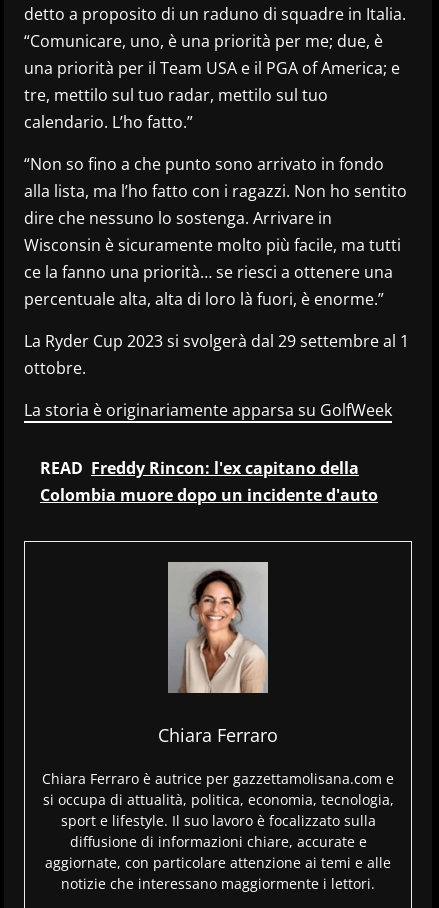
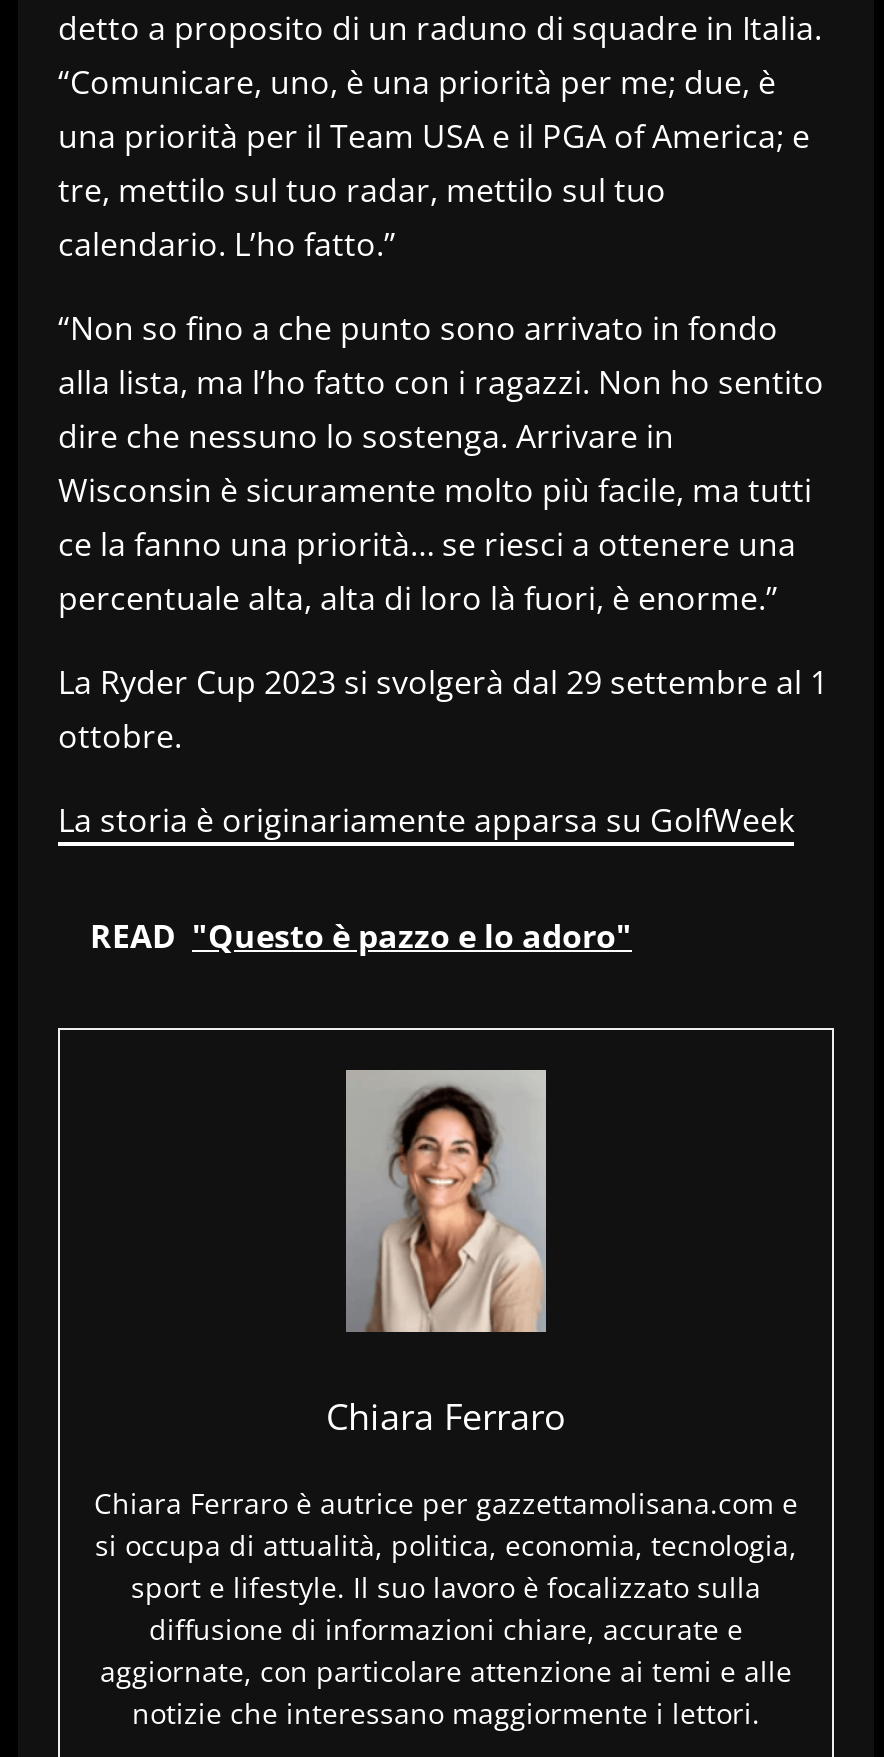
- READ Freddy Rincon: l'ex capitano della
- Colombia muore dopo un incidente d'auto
+ READ "Questo è pazzo e lo adoro"
